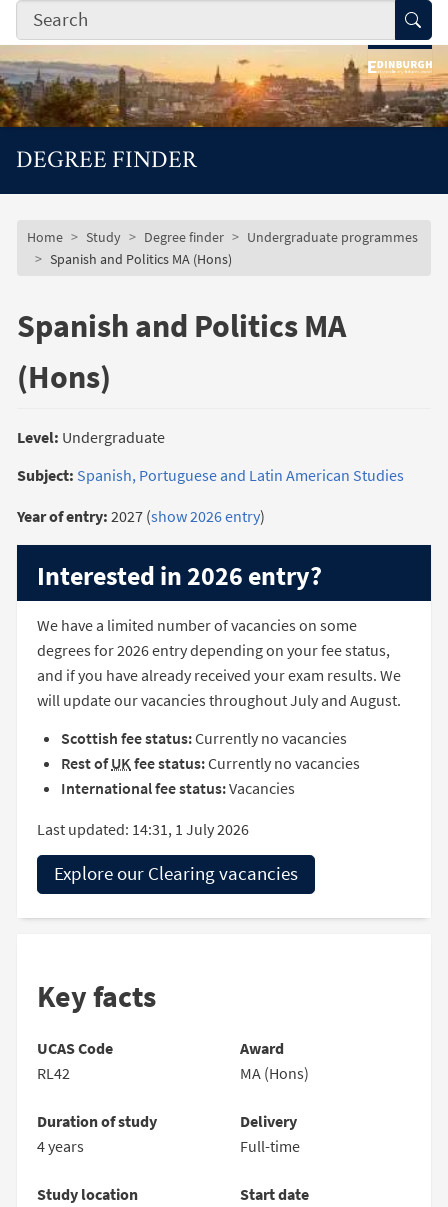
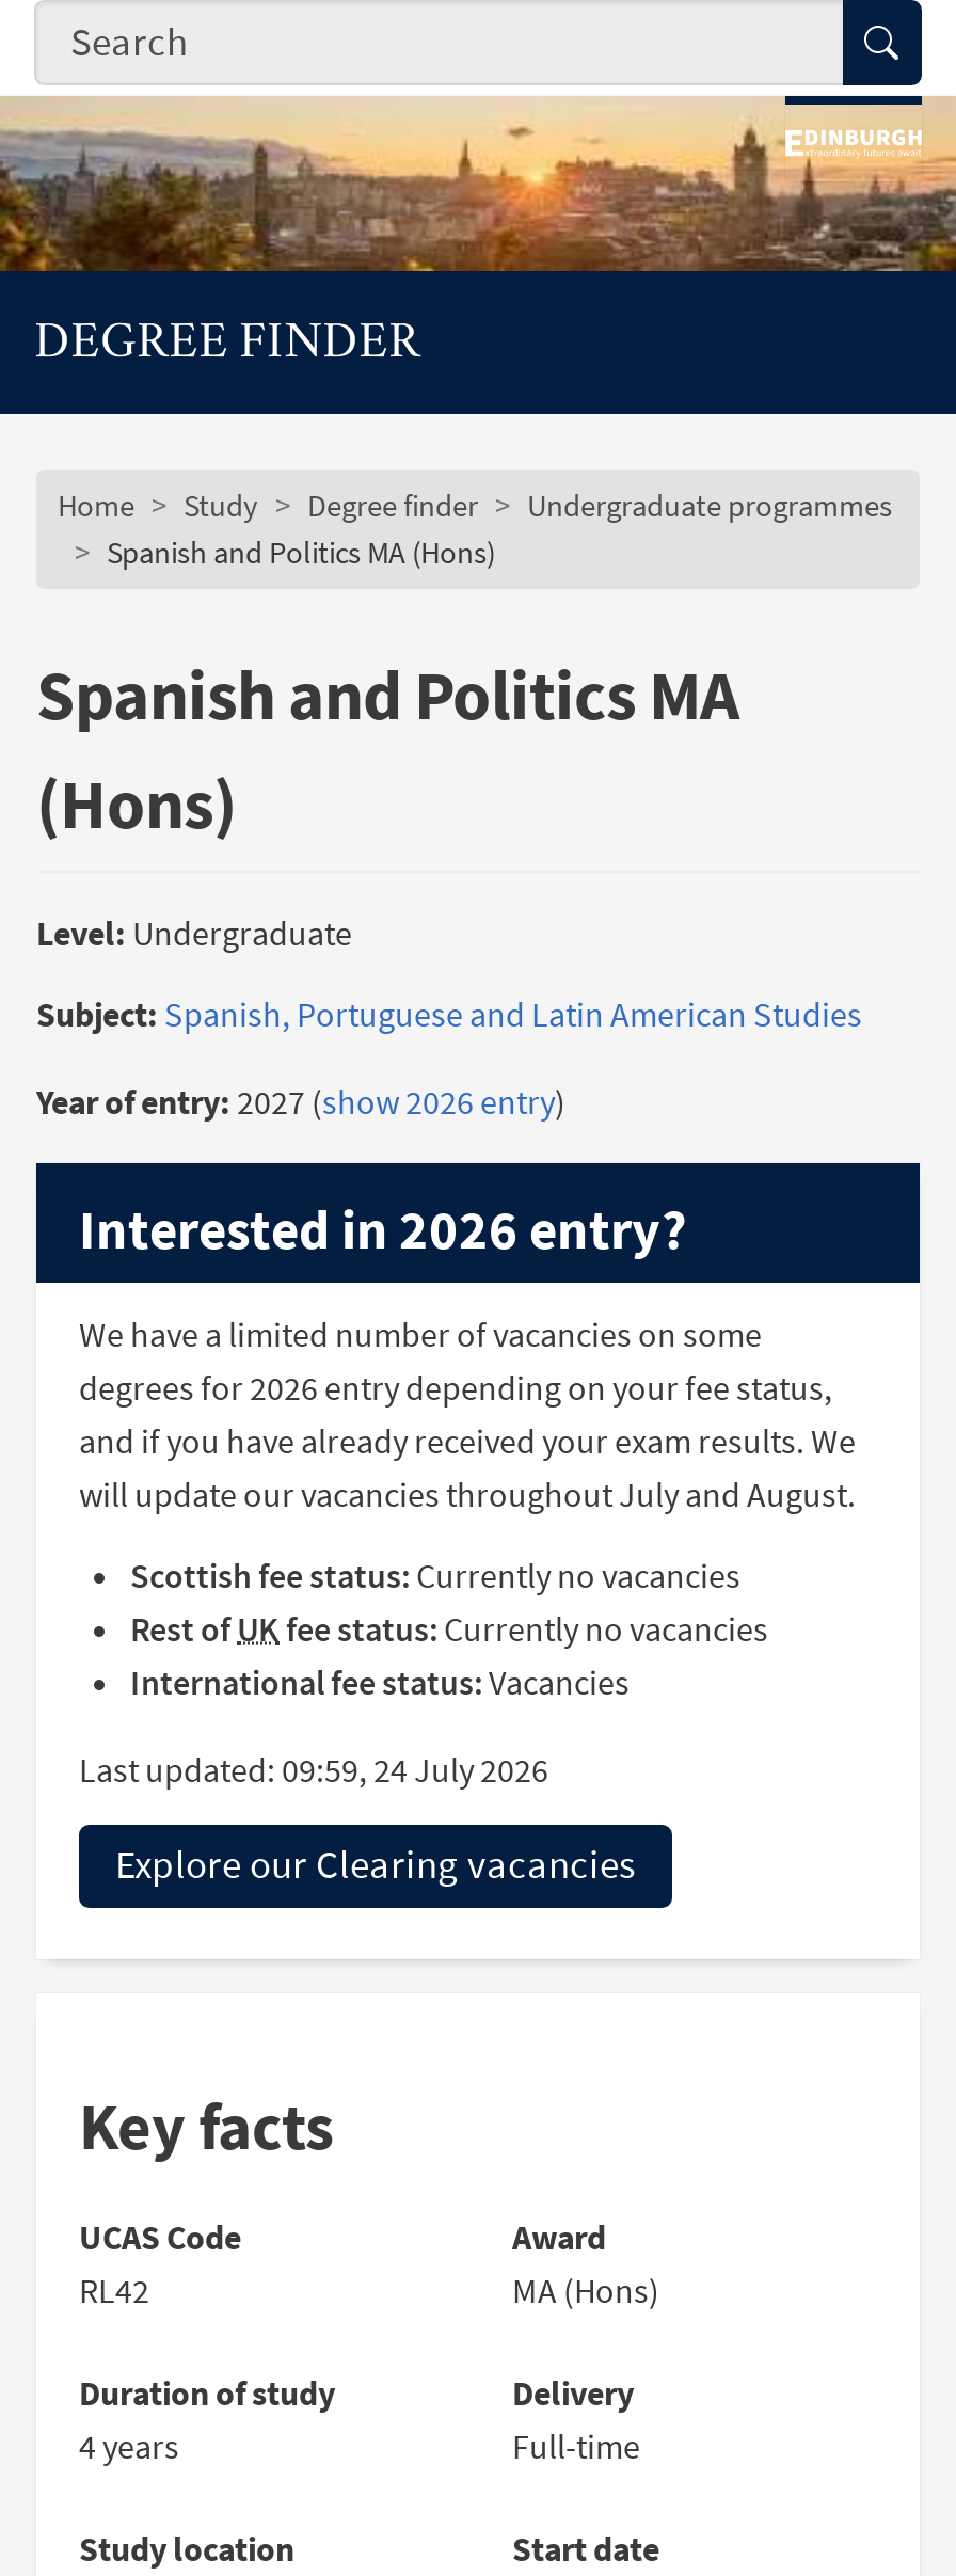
- Last updated: 14:31, 1 July 2026
+ Last updated: 09:59, 24 July 2026
